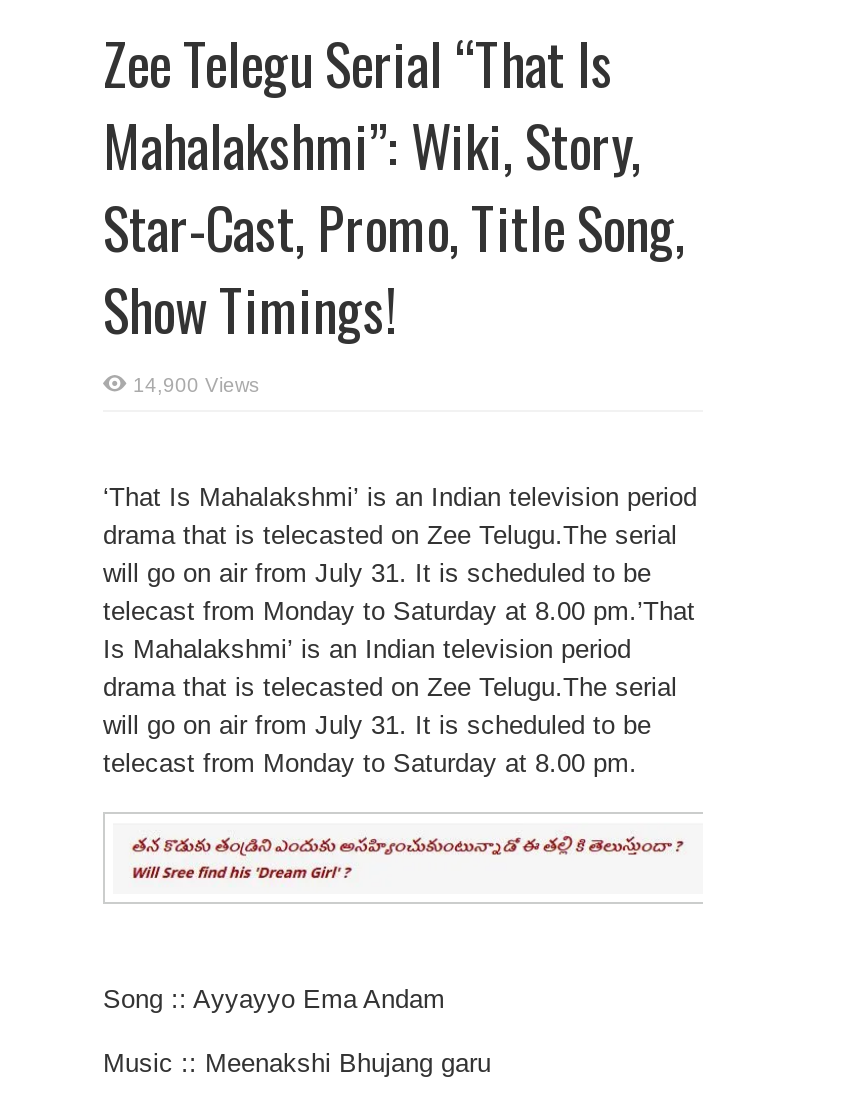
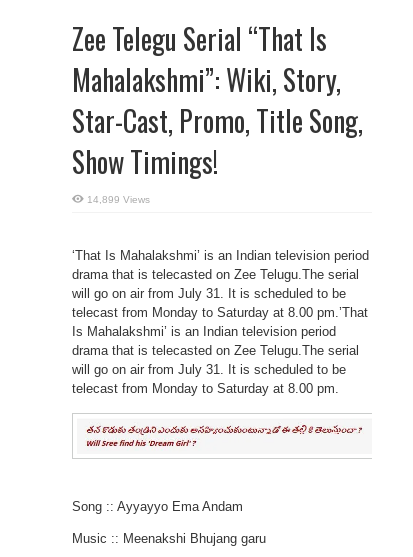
- 14,900 Views
+ 14,899 Views
